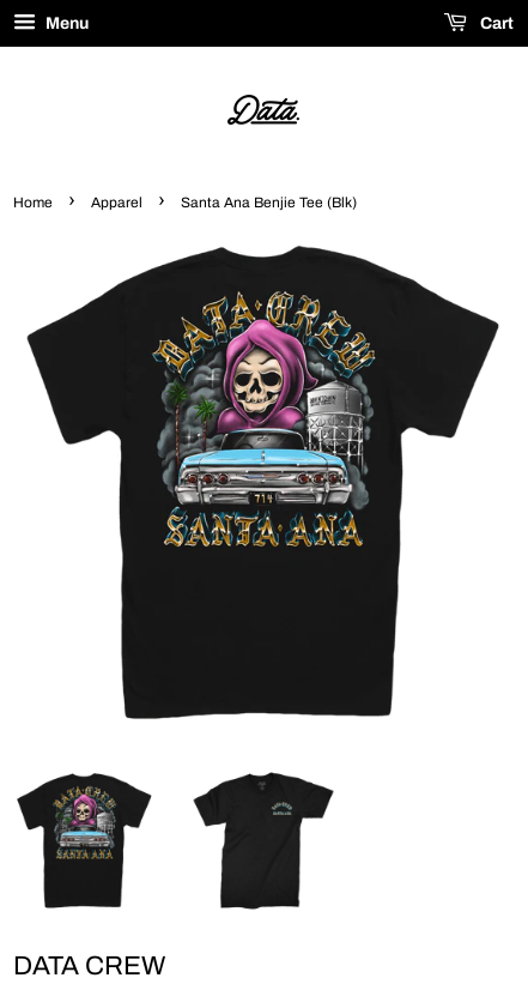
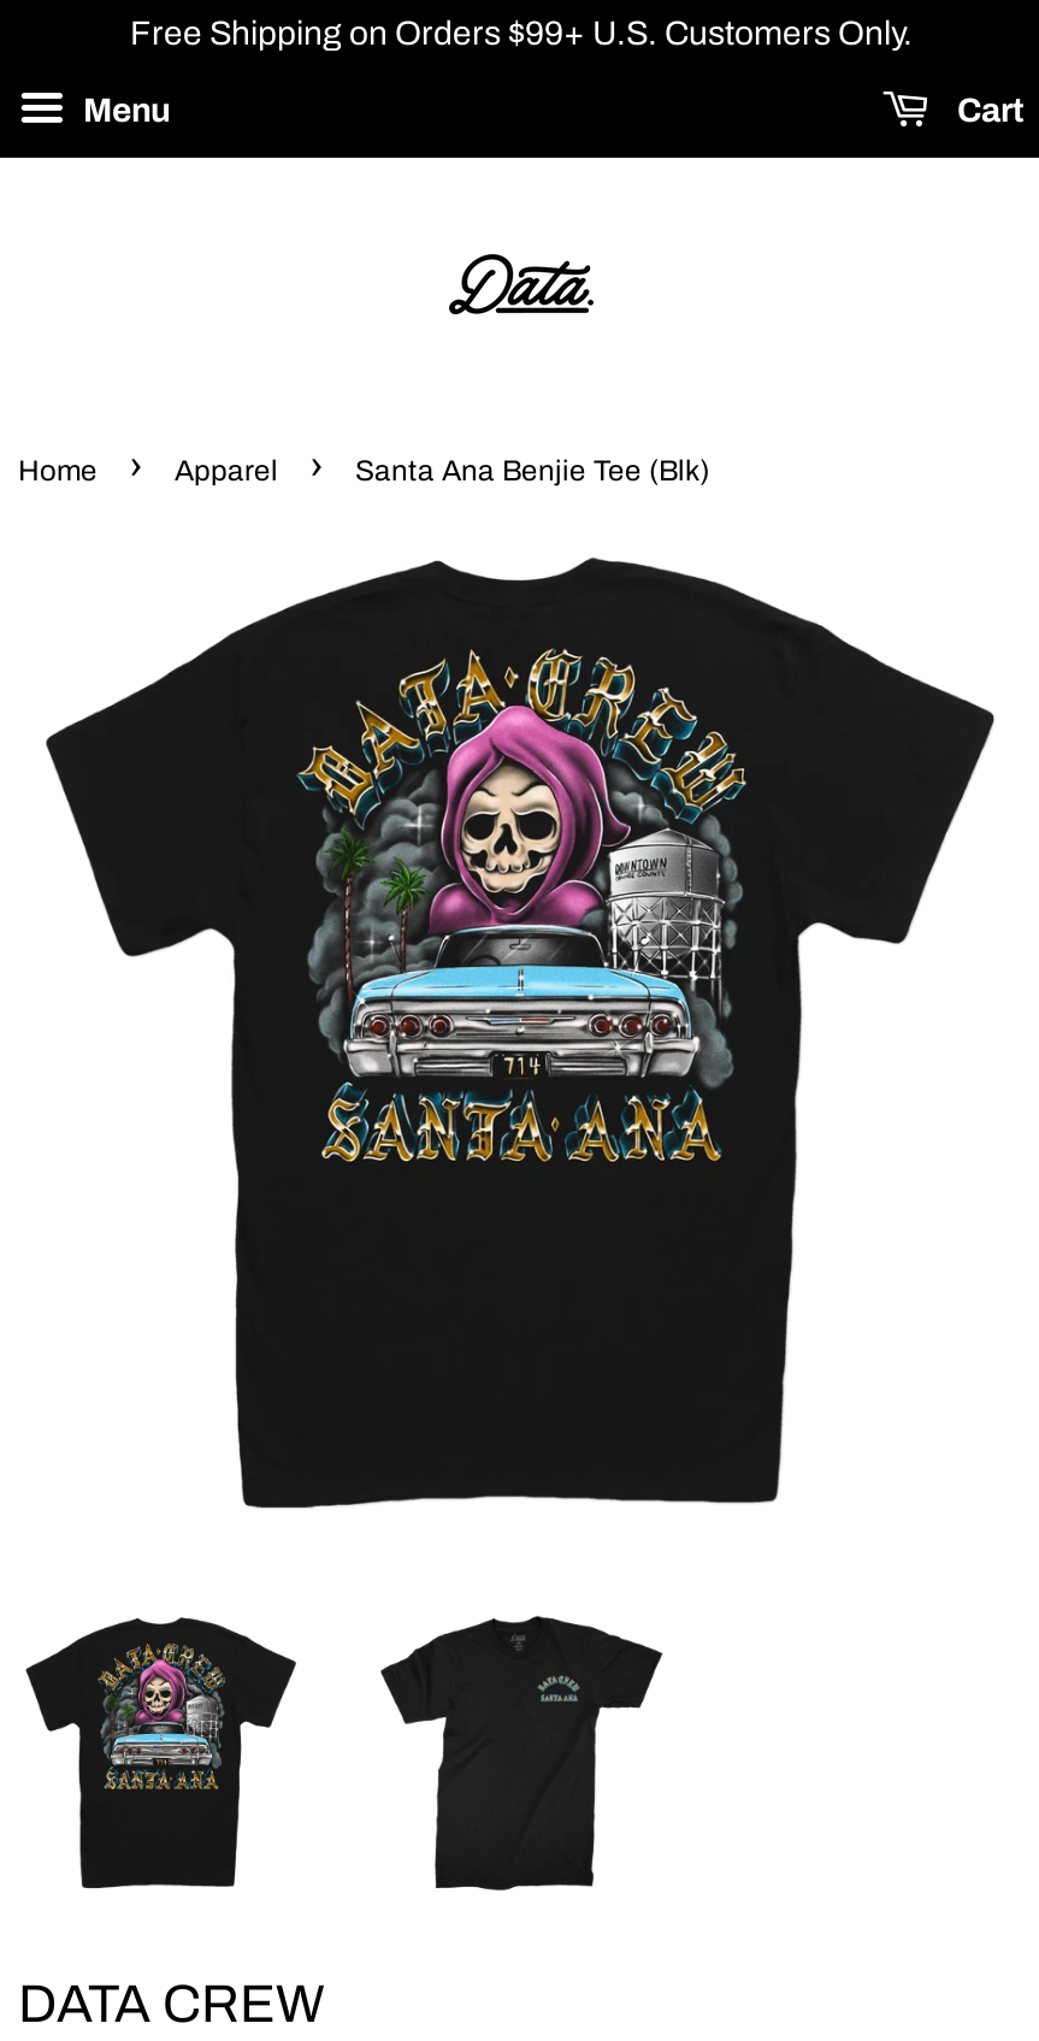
+ Free Shipping on Orders $99+ U.S. Customers Only.
